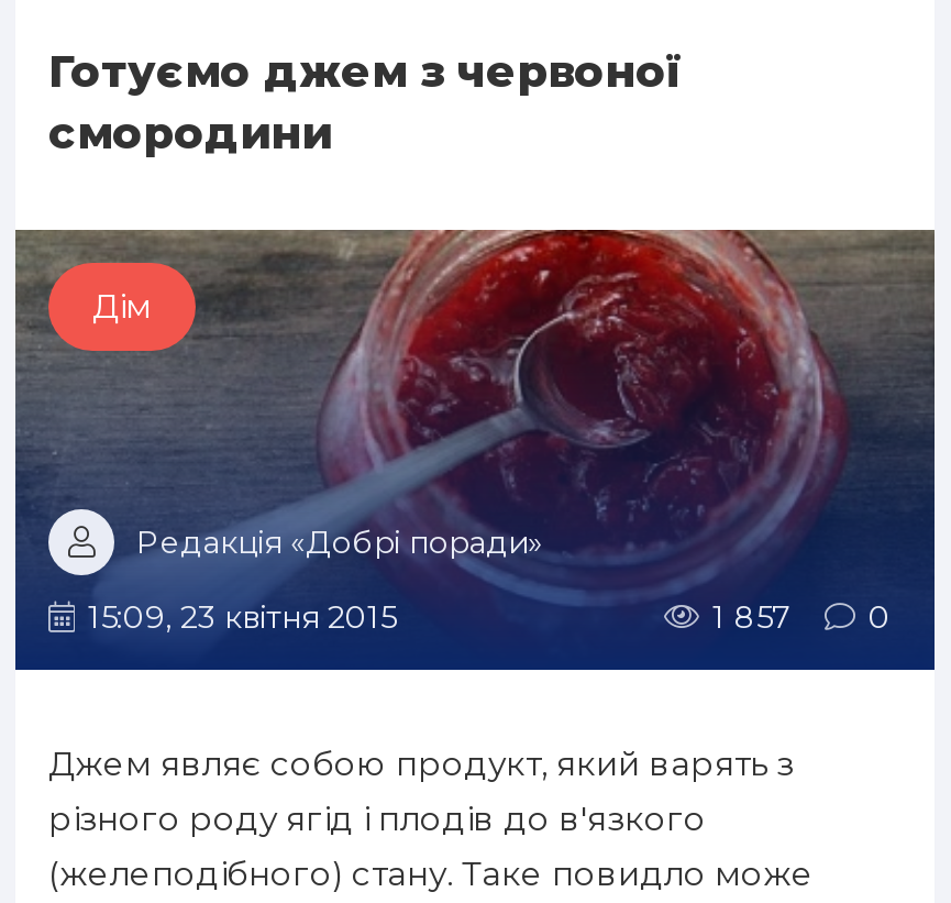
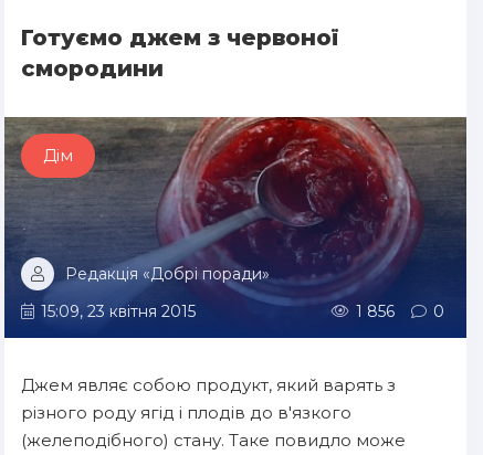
- 1 857
+ 1 856
